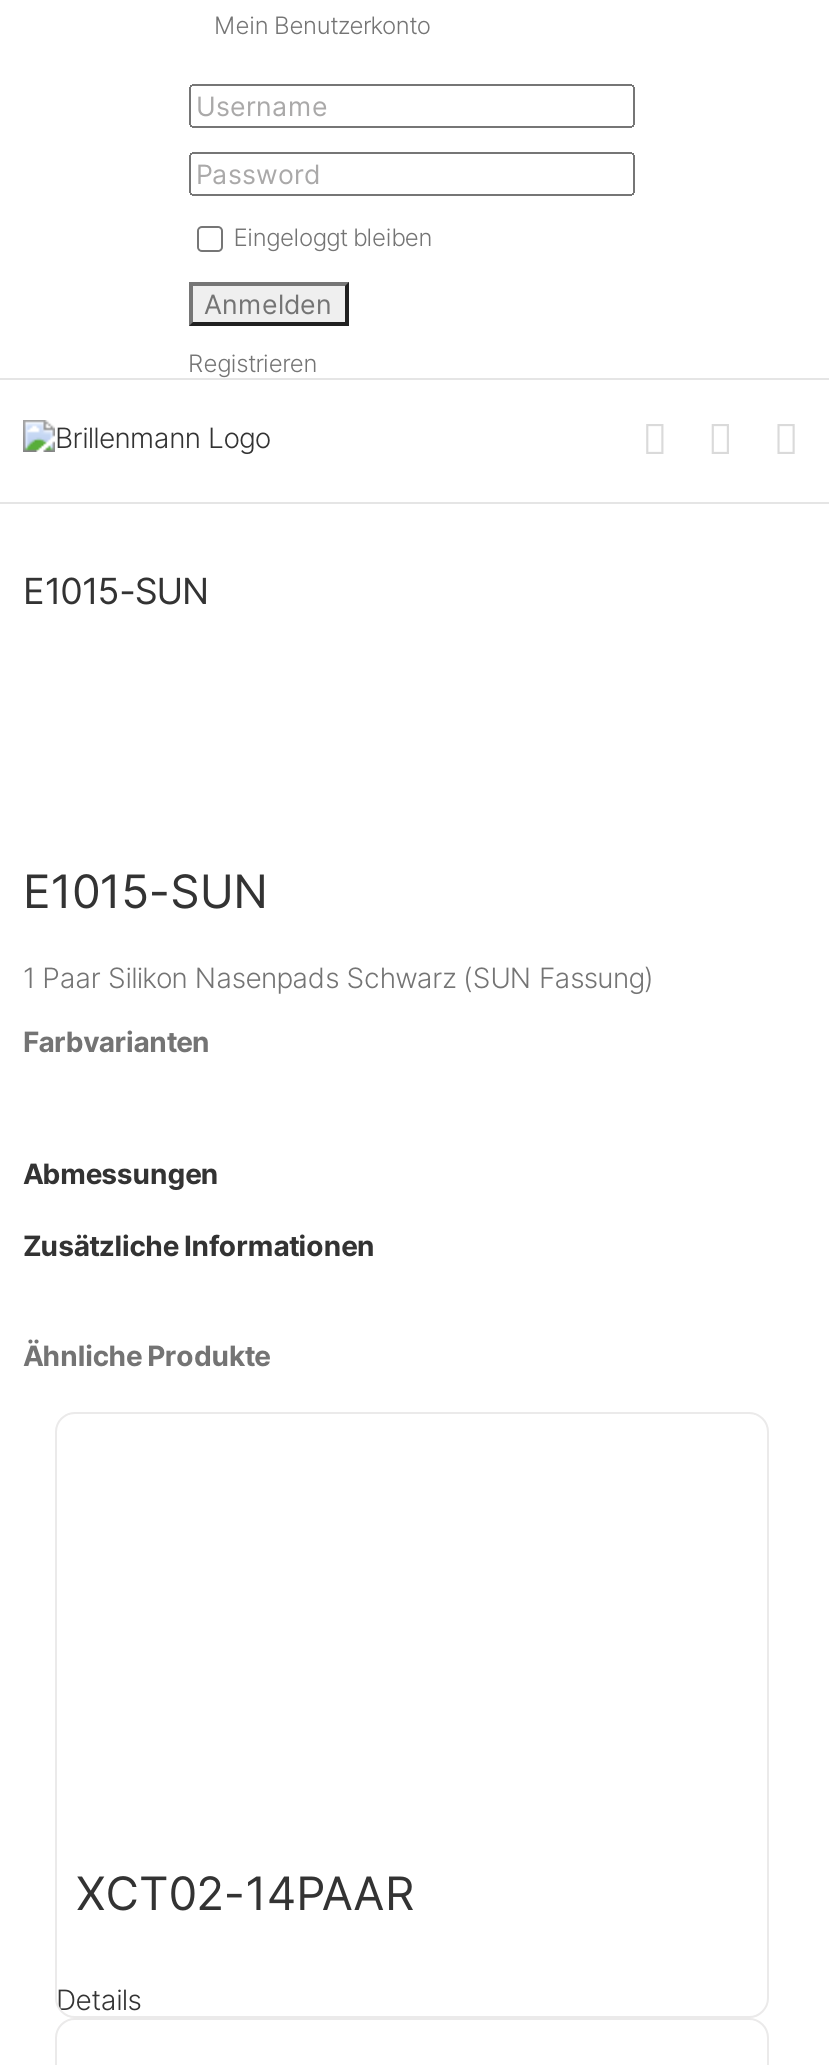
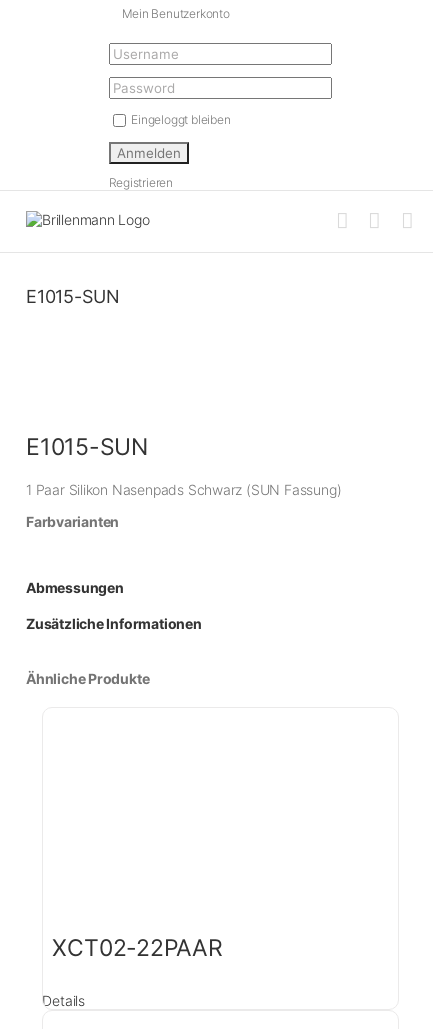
- XCT02-14PAAR
+ XCT02-22PAAR
